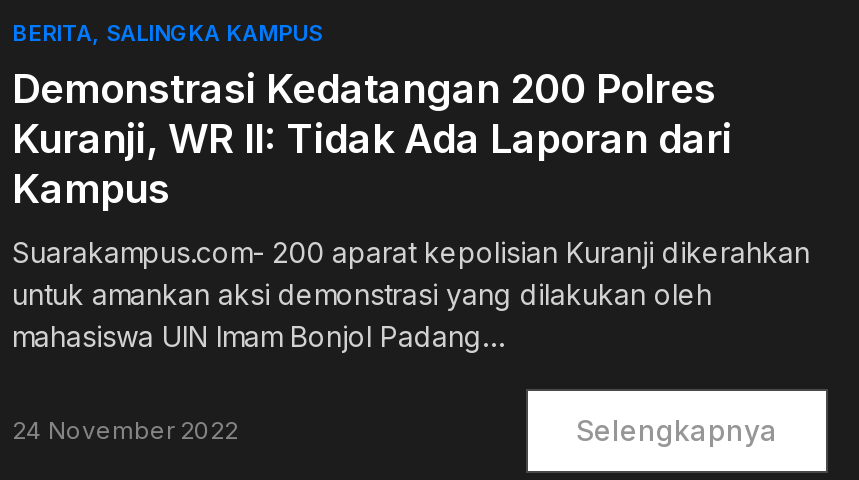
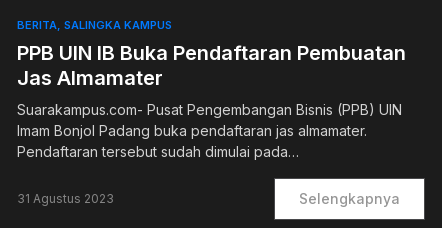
- Demonstrasi Kedatangan 200 Polres
- Kuranji, WR II: Tidak Ada Laporan dari
- Kampus
+ PPB UIN IB Buka Pendaftaran Pembuatan
+ Jas Almamater

- Suarakampus.com- 200 aparat kepolisian Kuranji dikerahkan
- untuk amankan aksi demonstrasi yang dilakukan oleh
- mahasiswa UIN Imam Bonjol Padang…
+ Suarakampus.com- Pusat Pengembangan Bisnis (PPB) UIN
+ Imam Bonjol Padang buka pendaftaran jas almamater.
+ Pendaftaran tersebut sudah dimulai pada…

- 24 November 2022
+ 31 Agustus 2023
